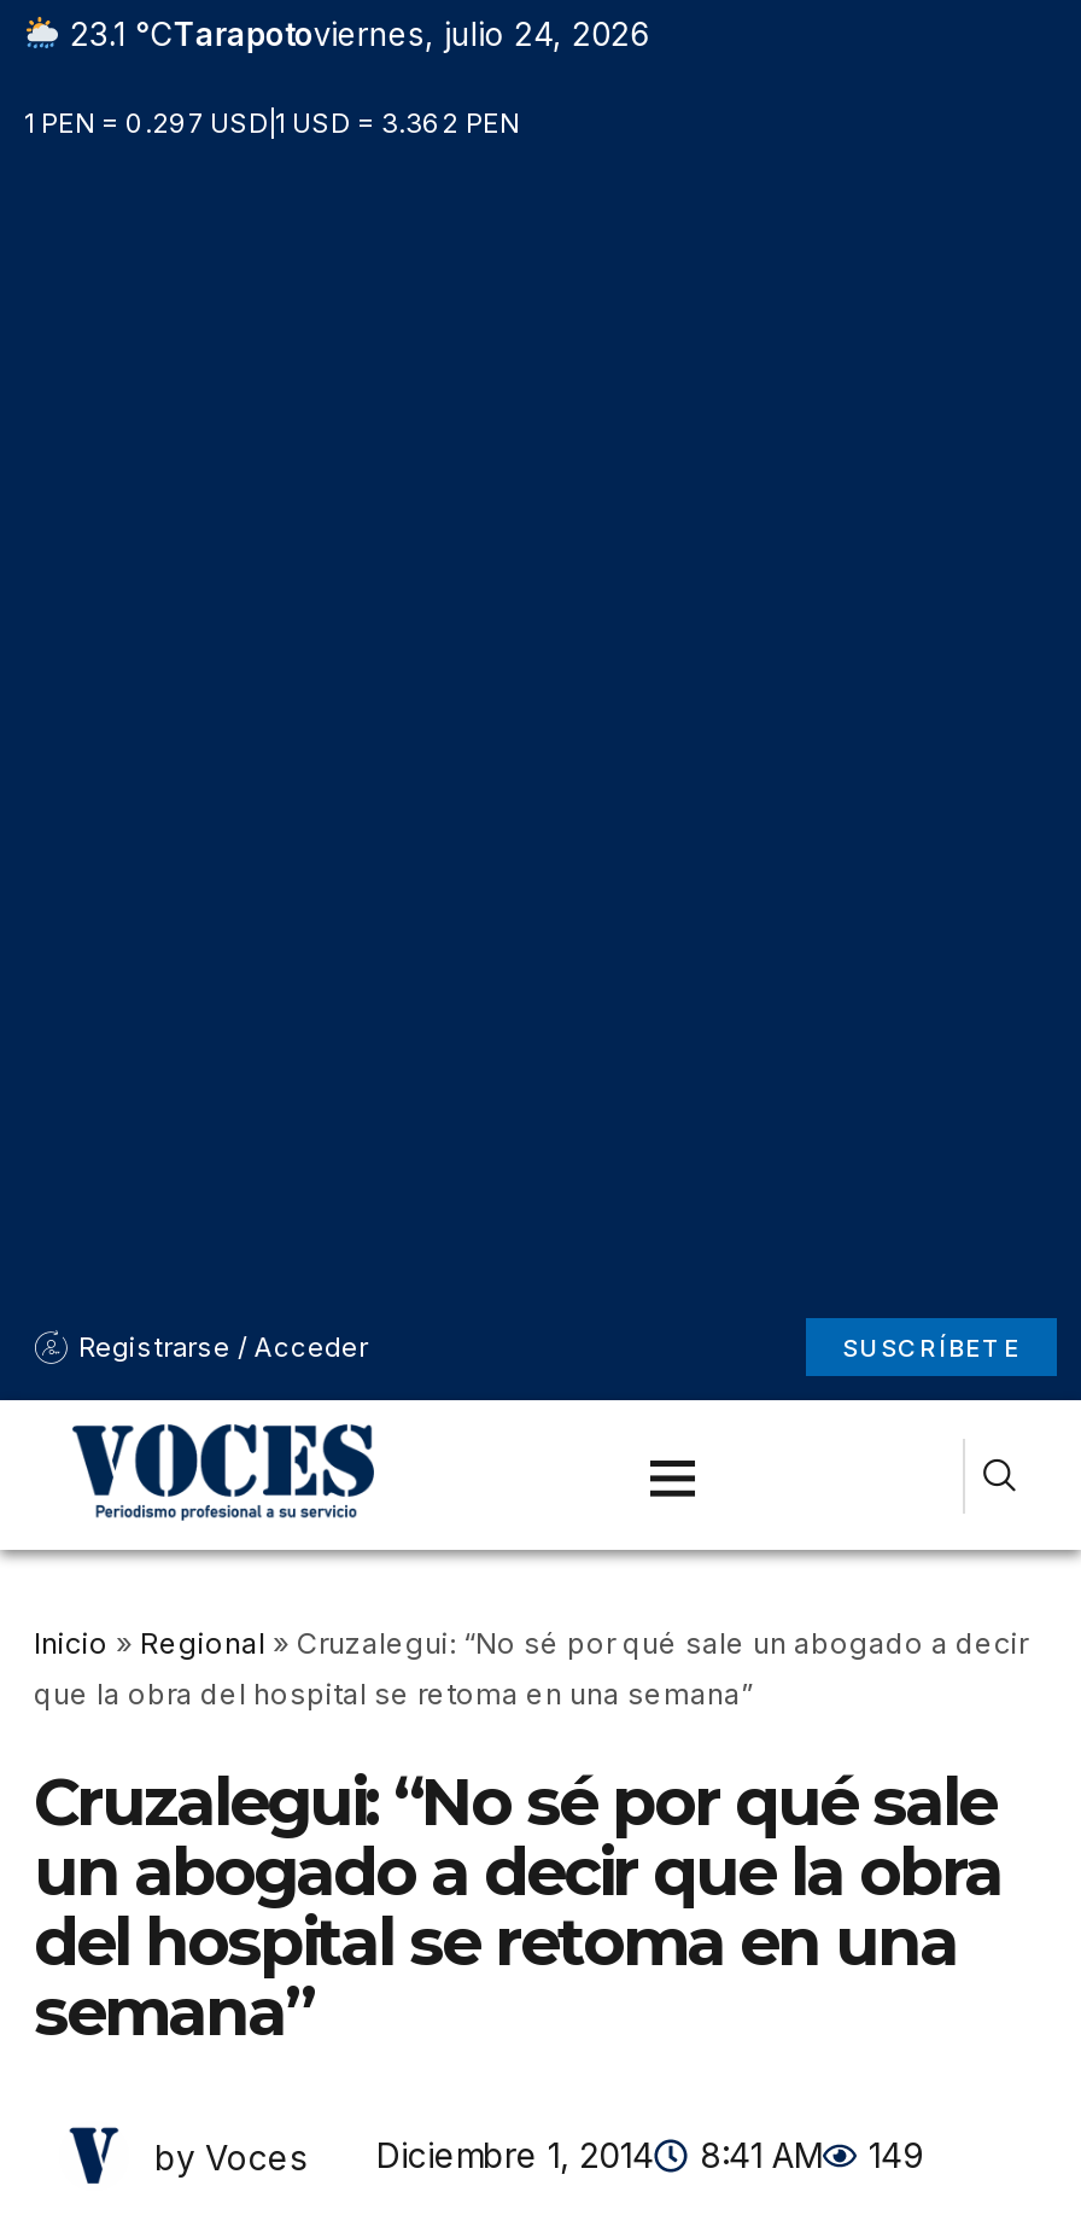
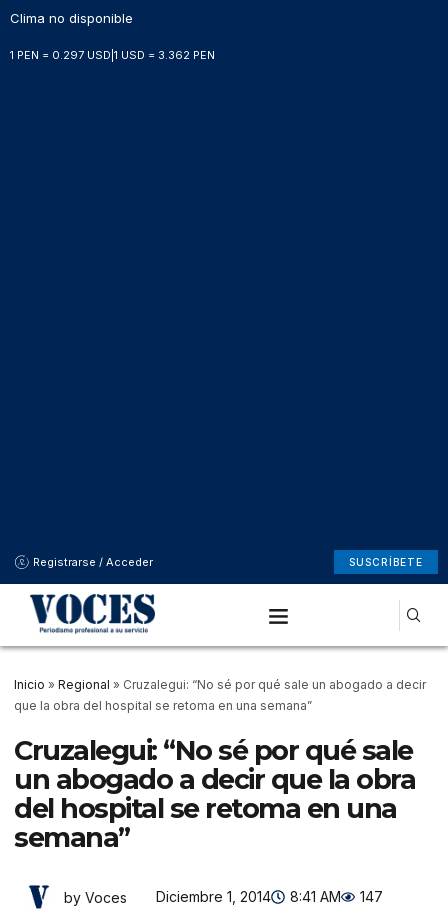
- 23.1 °CTarapotoviernes, julio 24, 2026
+ Clima no disponible

- by Voces Diciembre 1, 2014 8:41 AM 149
+ by Voces Diciembre 1, 2014 8:41 AM 147
